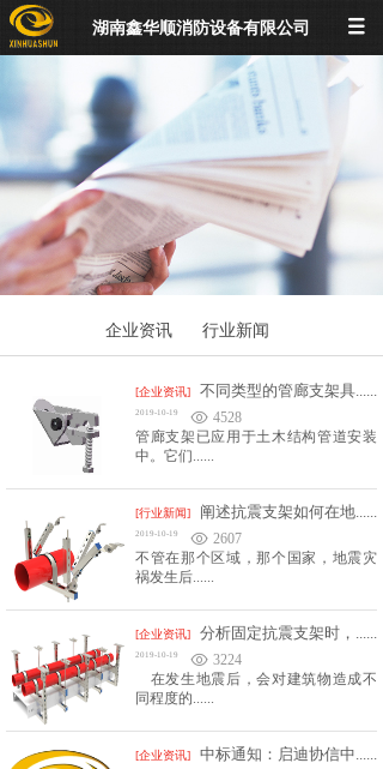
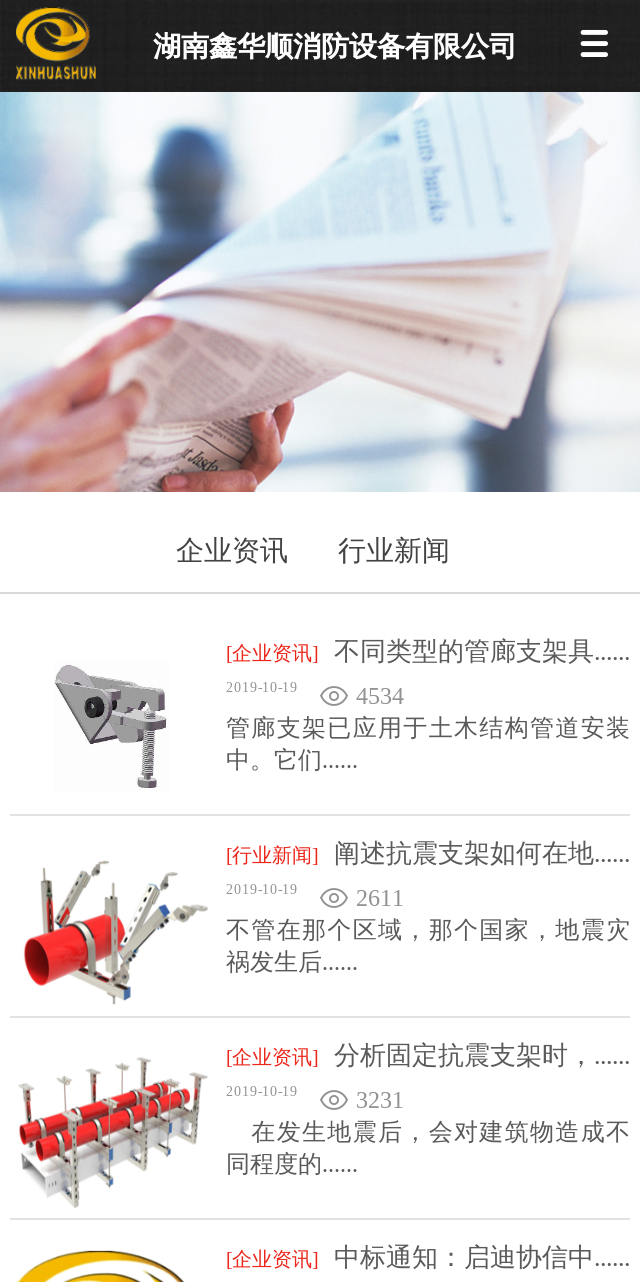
- 4528
+ 4534

- 2607
+ 2611

- 3224
+ 3231
